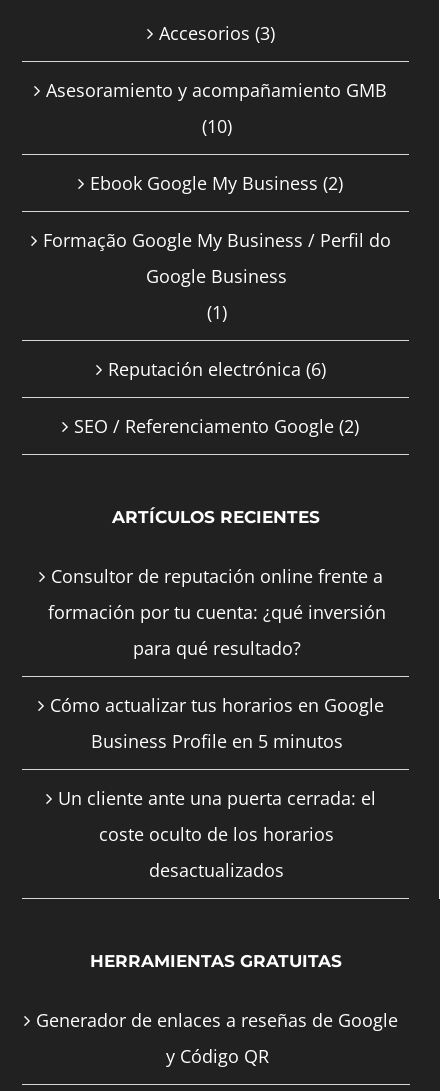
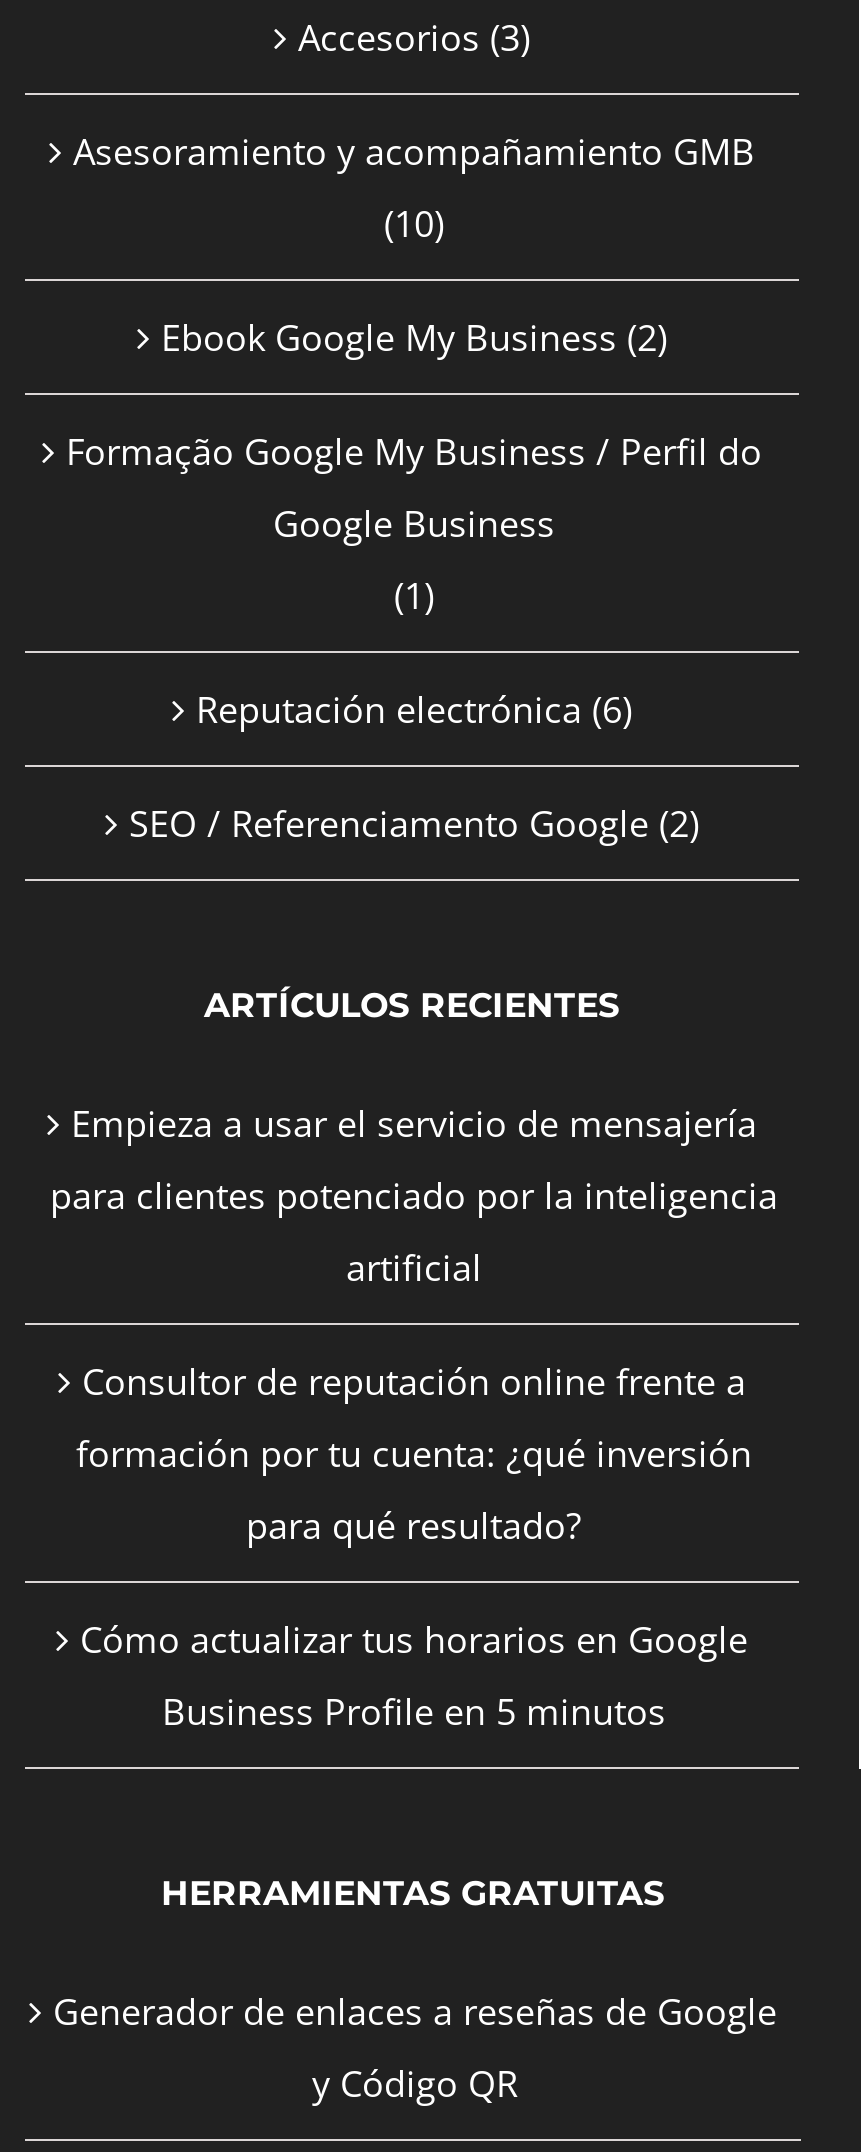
+ Empieza a usar el servicio de mensajería
+ para clientes potenciado por la inteligencia
+ artificial

moved down: Consultor de reputación online frente a | formación por tu cuenta: ¿qué inversión | para qué resultado? | Cómo actualizar tus horarios en Google | Business Profile en 5 minutos

- Un cliente ante una puerta cerrada: el
- coste oculto de los horarios
- desactualizados
